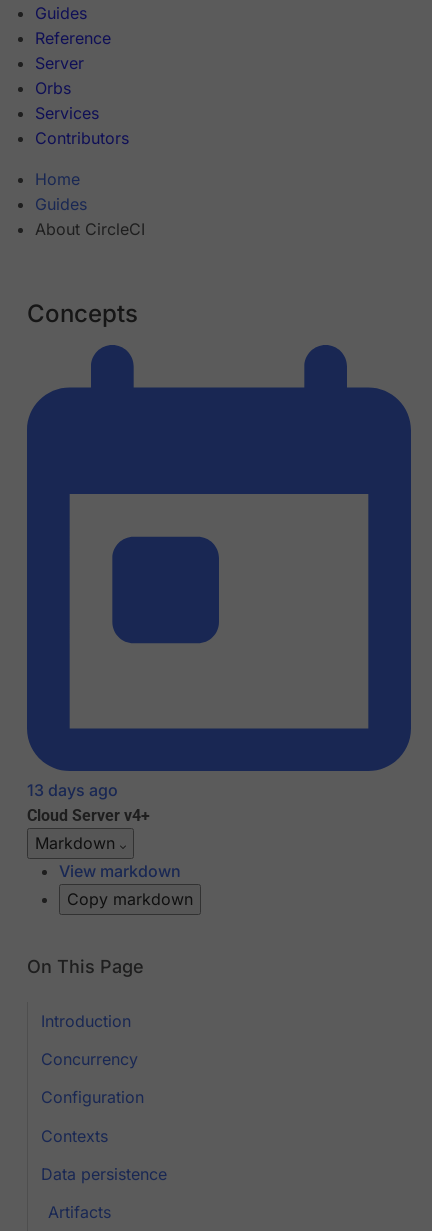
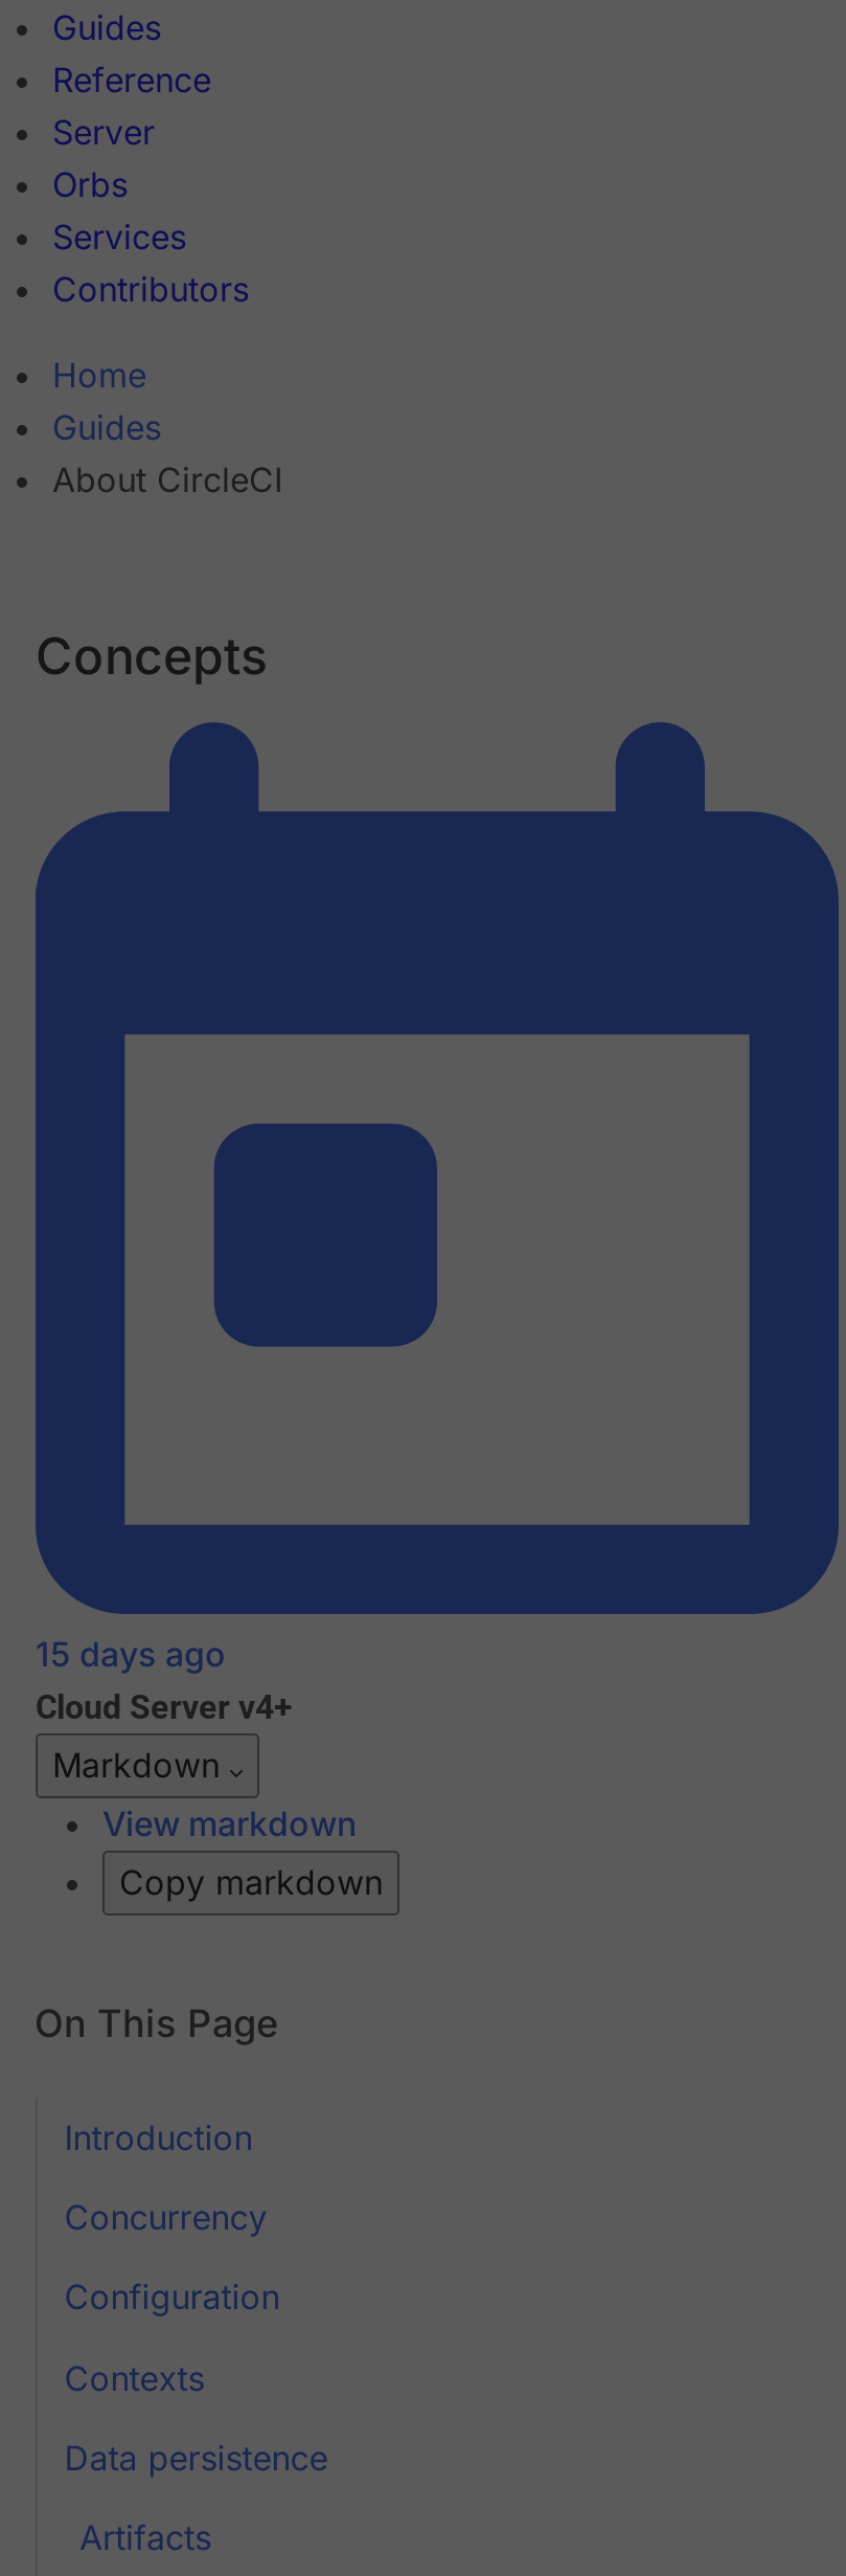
- 13 days ago
+ 15 days ago
